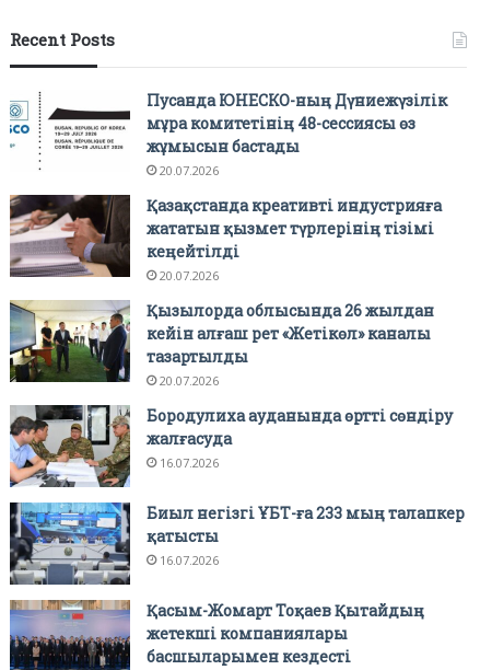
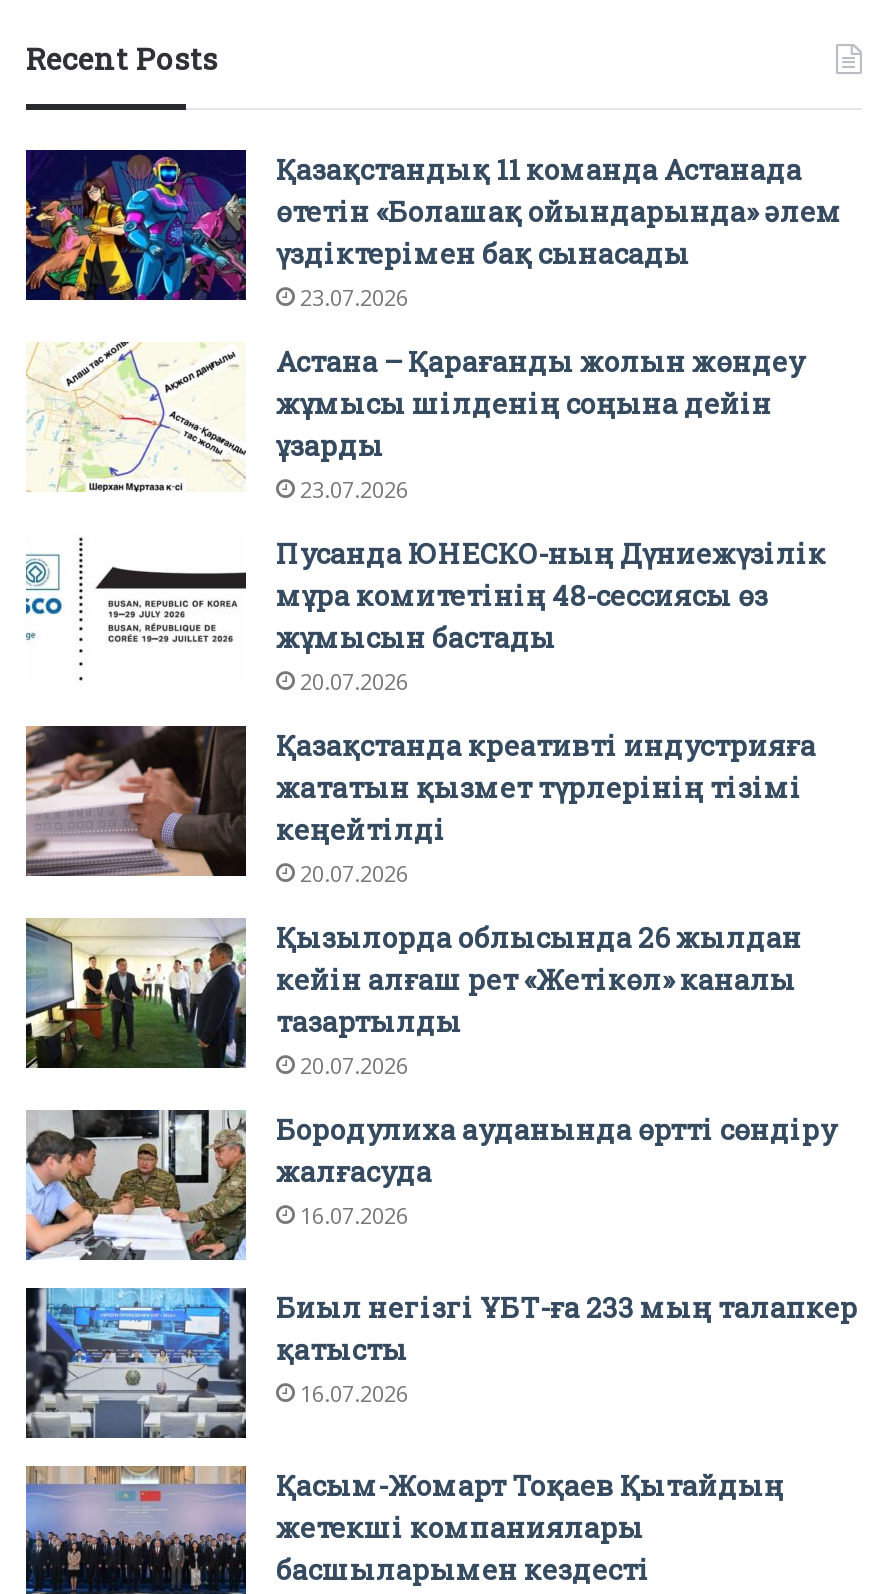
+ [image]
+ Қазақстандық 11 команда Астанада
+ өтетін «Болашақ ойындарында» әлем
+ үздіктерімен бақ сынасады
+ 23.07.2026
+ Астана – Қарағанды жолын жөндеу
+ жұмысы шілденің соңына дейін
+ ұзарды
+ 23.07.2026

+ [image]
